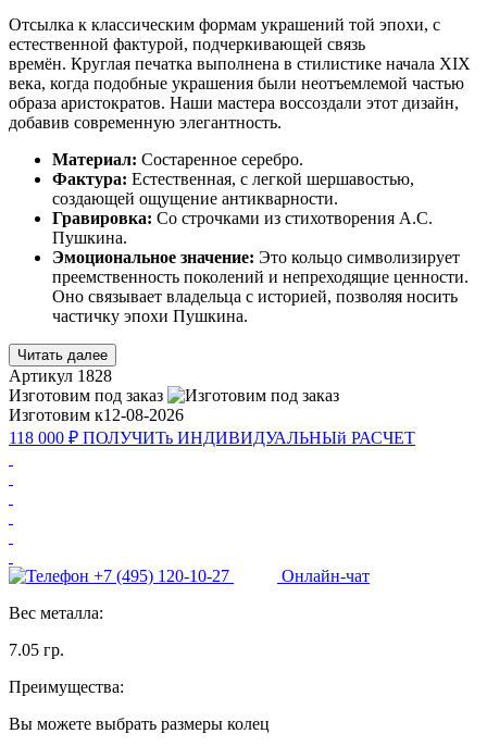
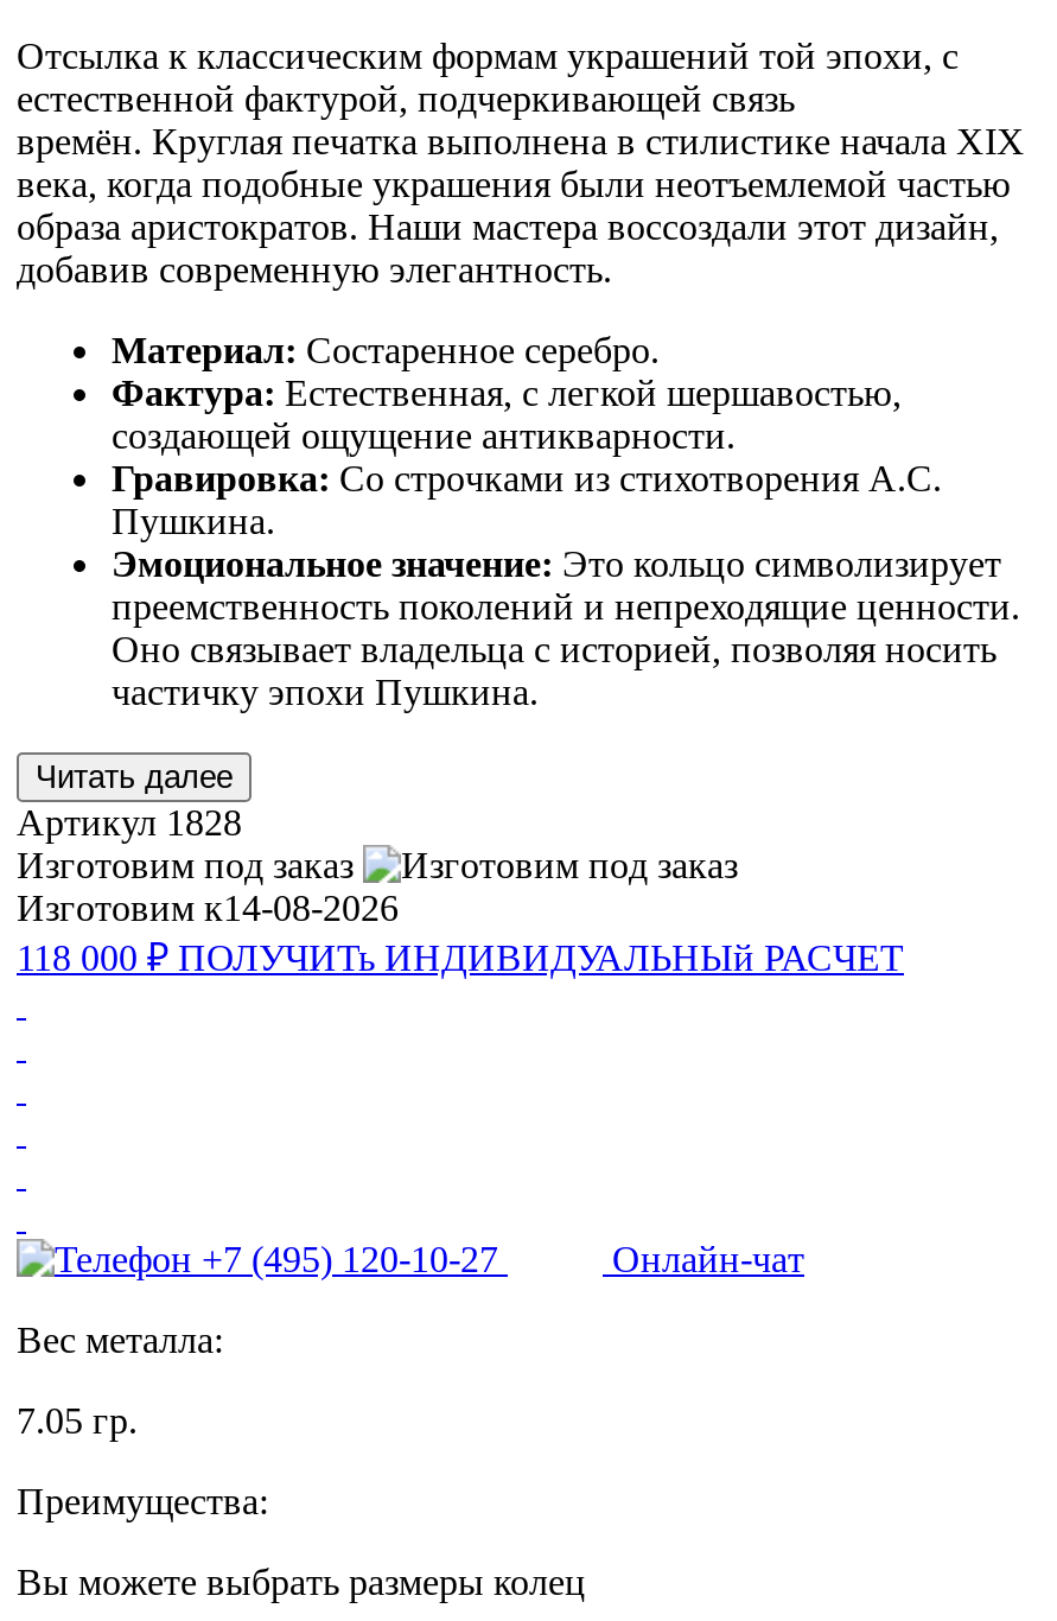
- Изготовим к12-08-2026
+ Изготовим к14-08-2026
